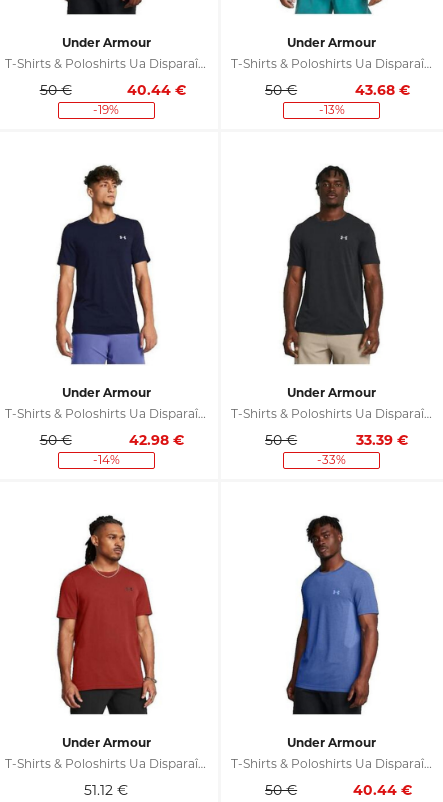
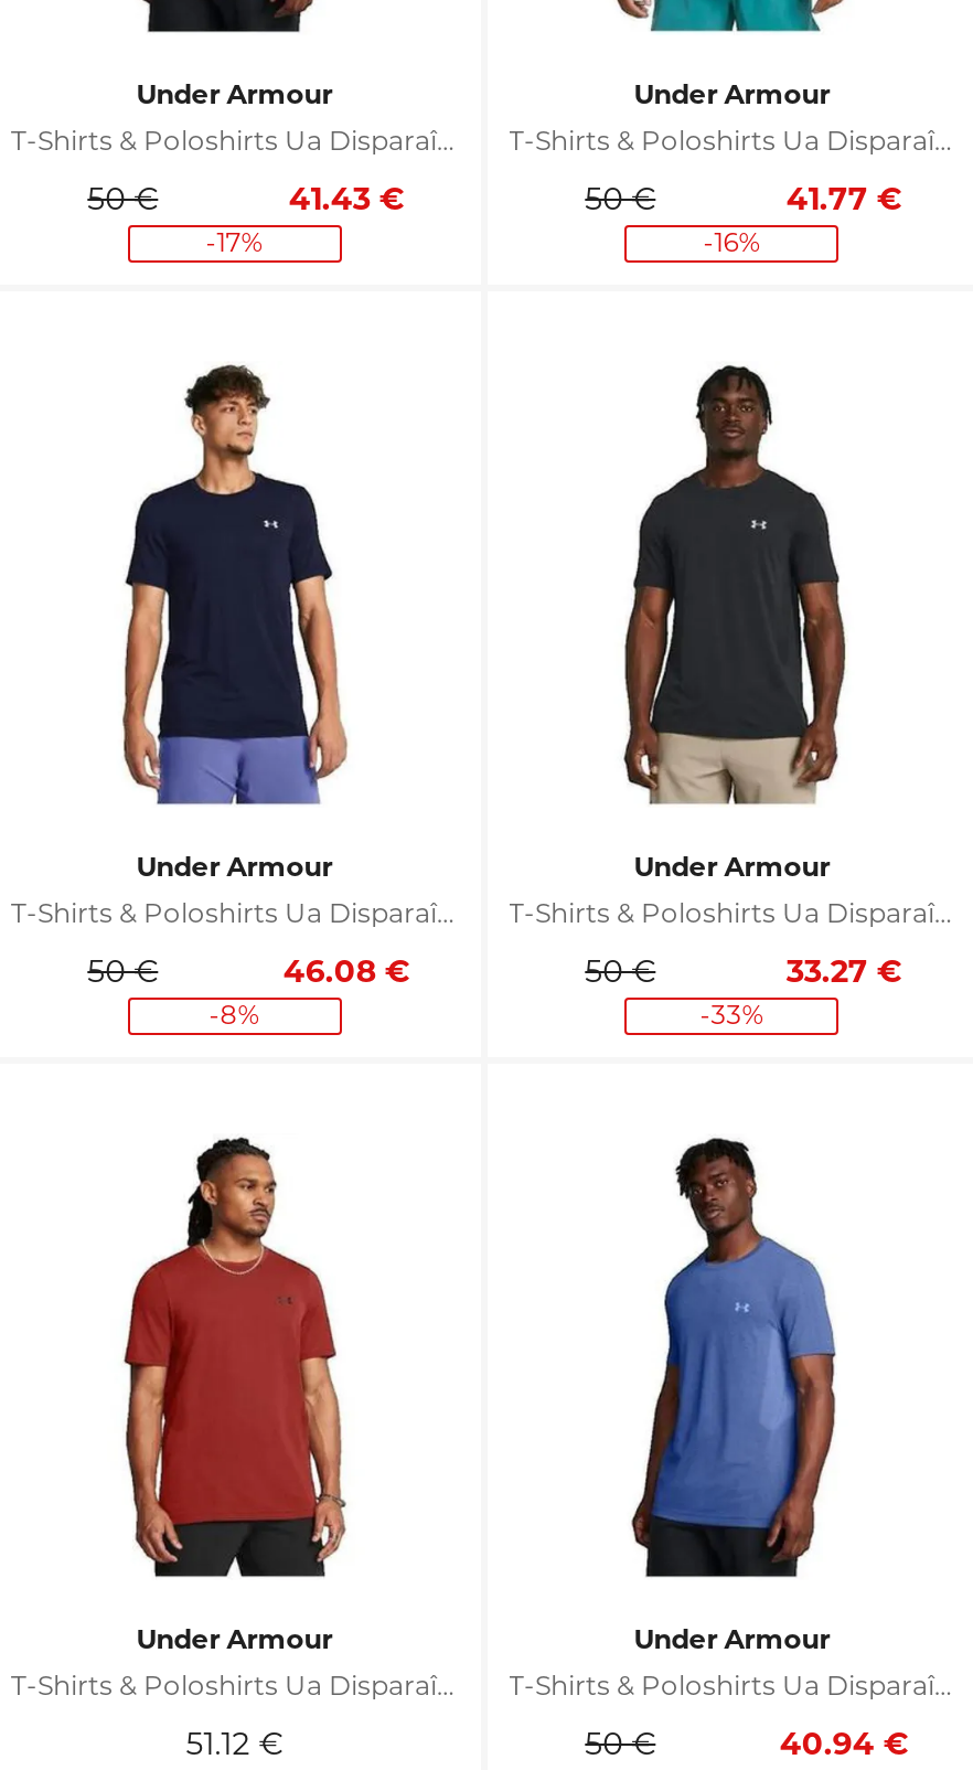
- 40.44 €
+ 41.43 €

- 43.68 €
+ 41.77 €

- -19%
+ -17%

- -13%
+ -16%

- 42.98 €
+ 46.08 €

- 33.39 €
+ 33.27 €

- -14%
+ -8%

- 40.44 €
+ 40.94 €
